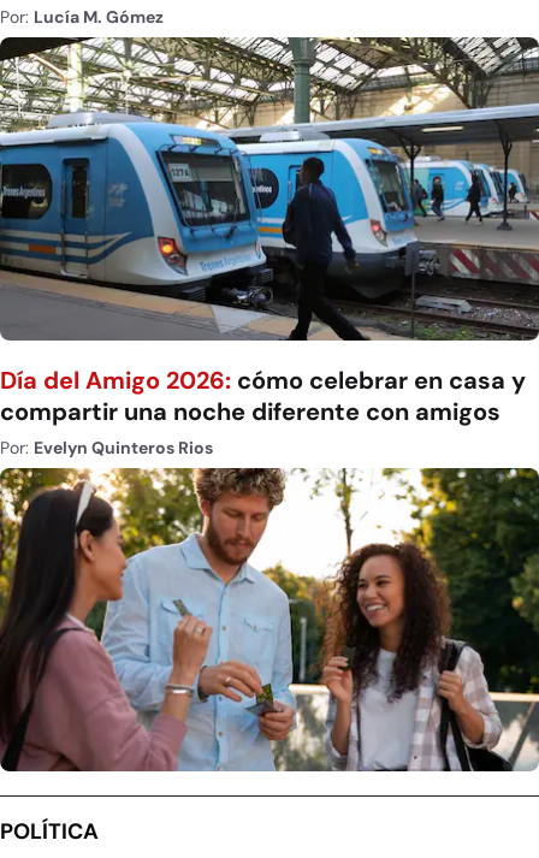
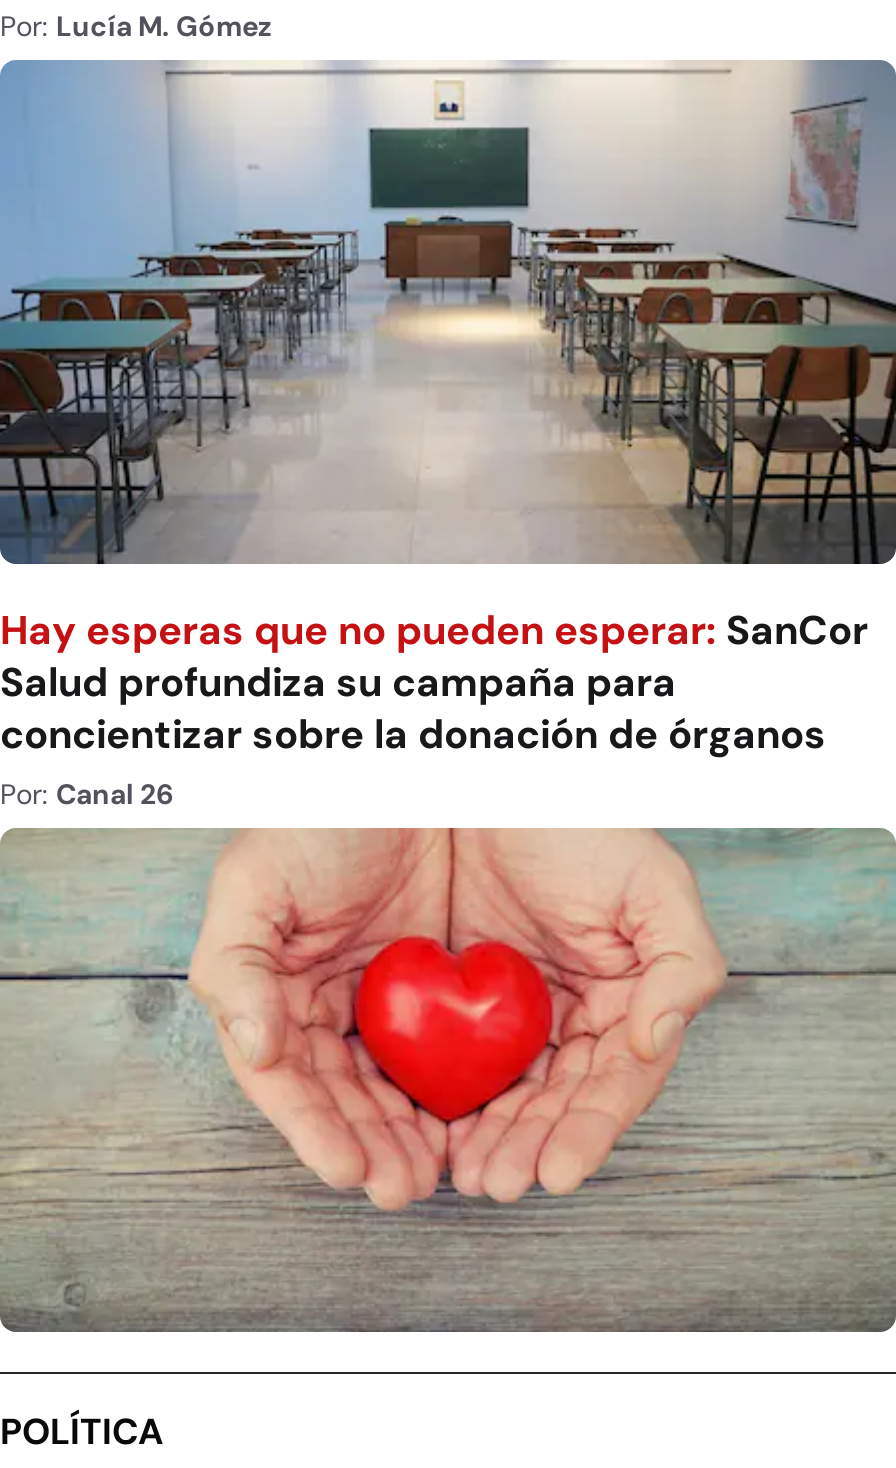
- [image]
- Día del Amigo 2026: cómo celebrar en casa y
- compartir una noche diferente con amigos
- Por: Evelyn Quinteros Rios
+ [image]
+ Hay esperas que no pueden esperar: SanCor
+ Salud profundiza su campaña para
+ concientizar sobre la donación de órganos
+ Por: Canal 26

- [image]
+ [image]
